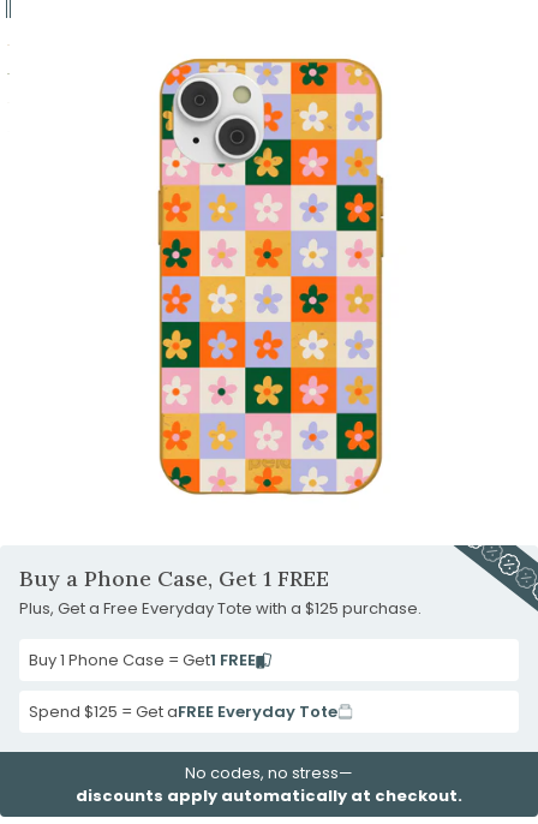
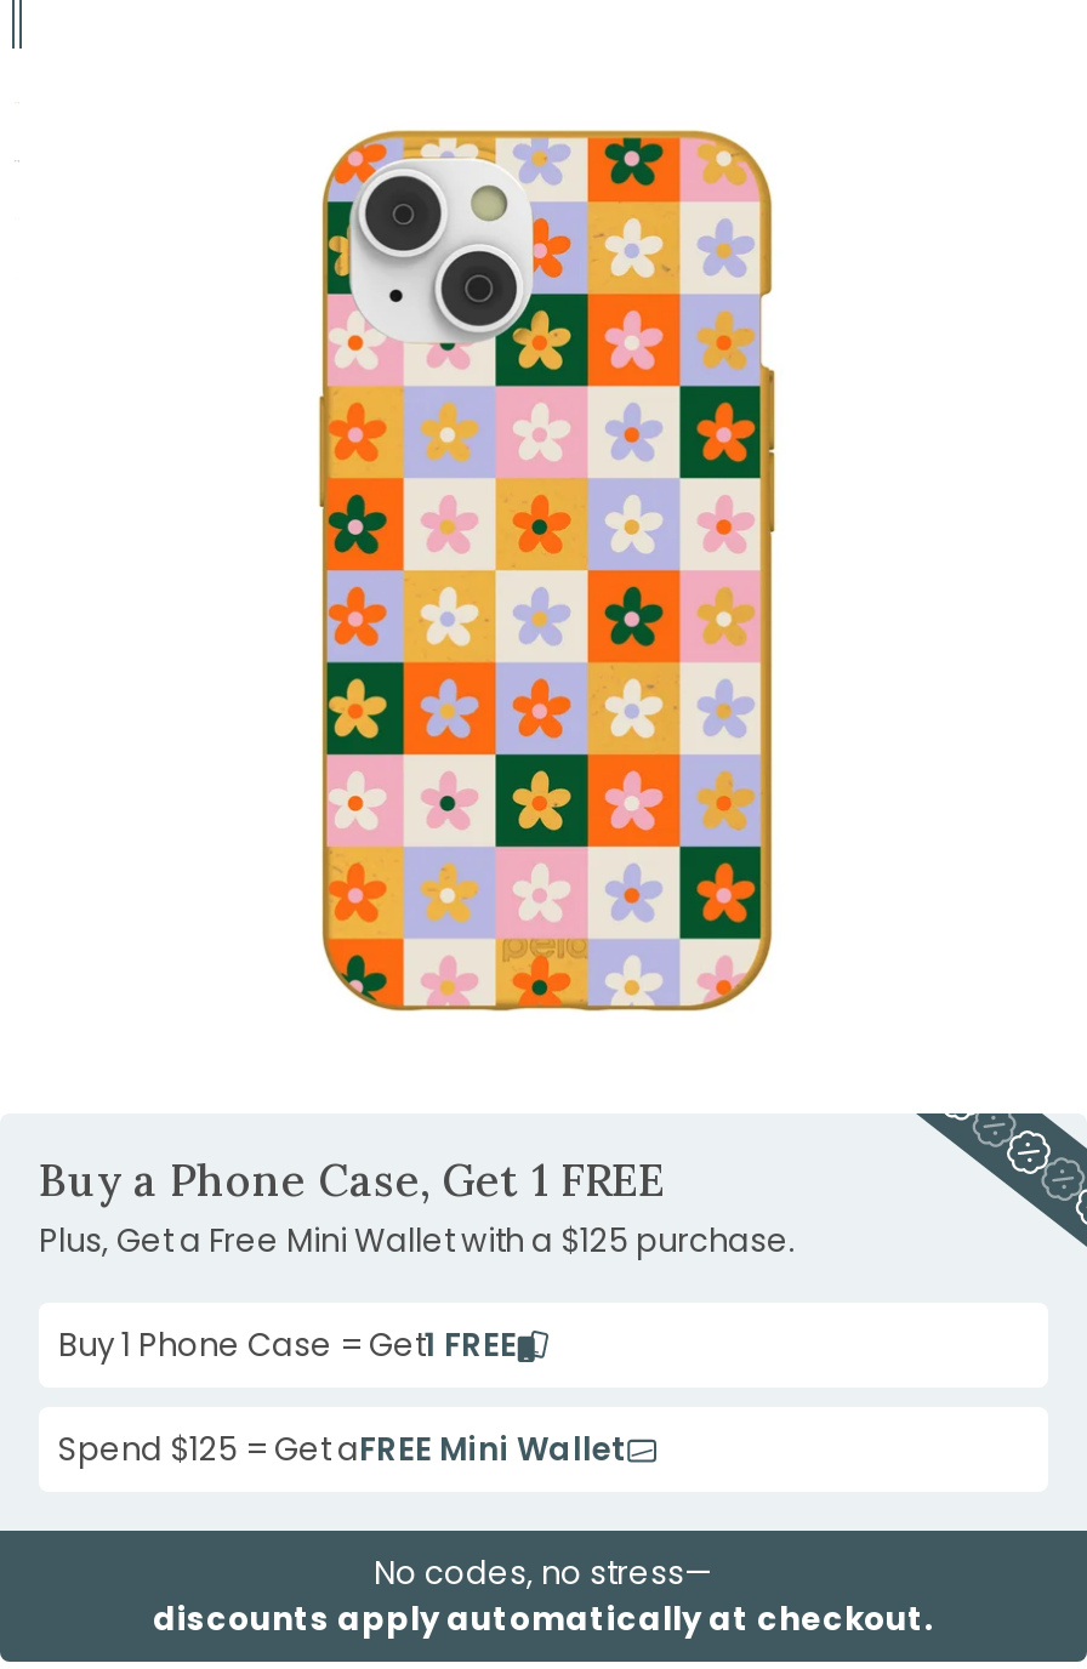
- Plus, Get a Free Everyday Tote with a $125 purchase.
+ Plus, Get a Free Mini Wallet with a $125 purchase.

- Spend $125 = Get aFREE Everyday Tote
+ Spend $125 = Get aFREE Mini Wallet
